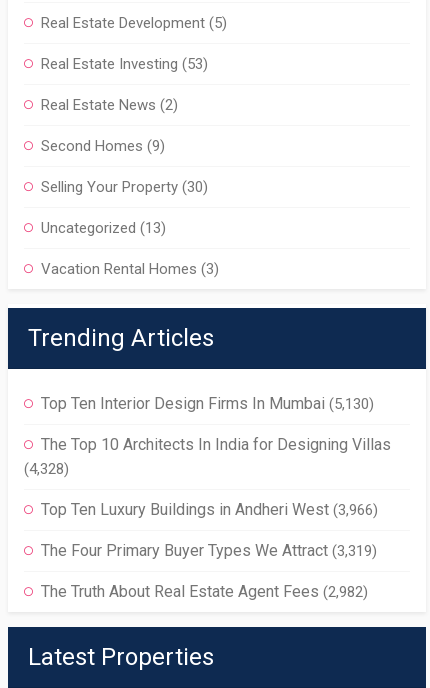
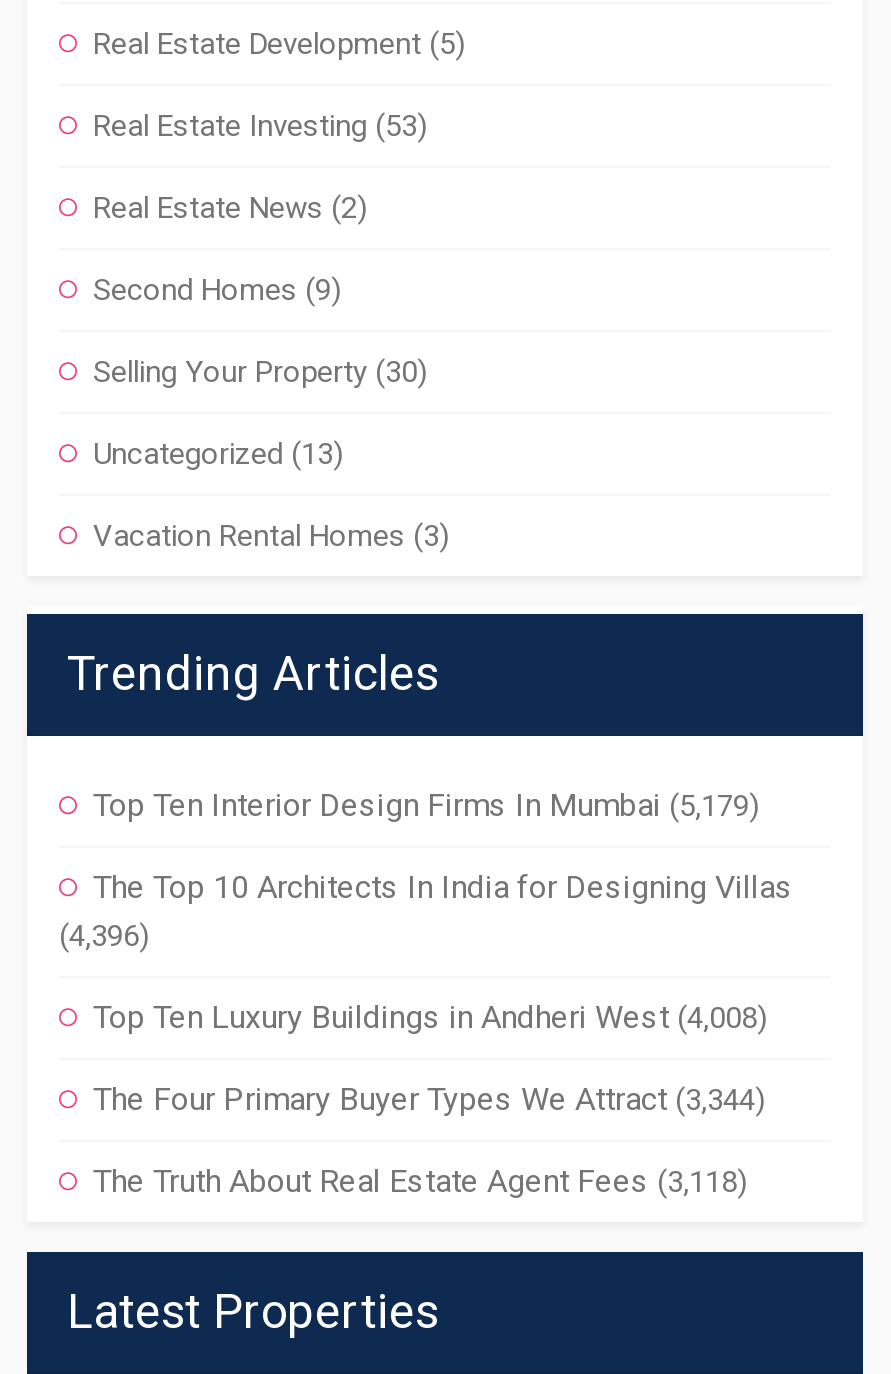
- Top Ten Interior Design Firms In Mumbai (5,130)
+ Top Ten Interior Design Firms In Mumbai (5,179)

- (4,328)
+ (4,396)

- Top Ten Luxury Buildings in Andheri West (3,966)
+ Top Ten Luxury Buildings in Andheri West (4,008)

- The Four Primary Buyer Types We Attract (3,319)
+ The Four Primary Buyer Types We Attract (3,344)

- The Truth About Real Estate Agent Fees (2,982)
+ The Truth About Real Estate Agent Fees (3,118)
